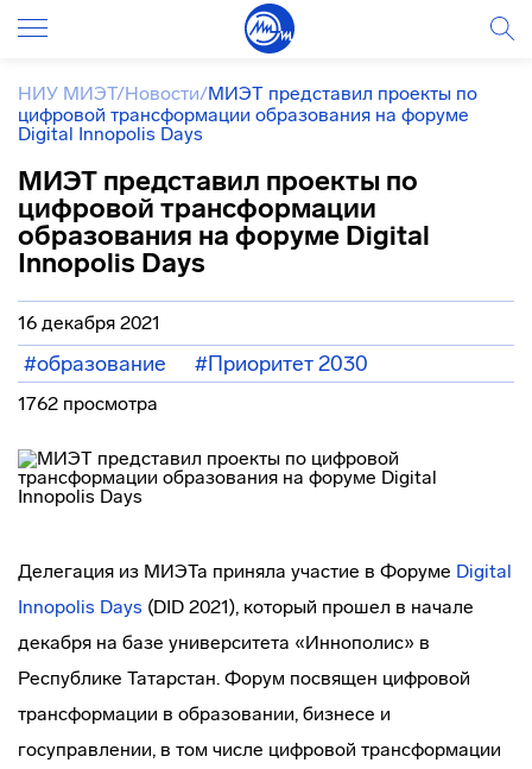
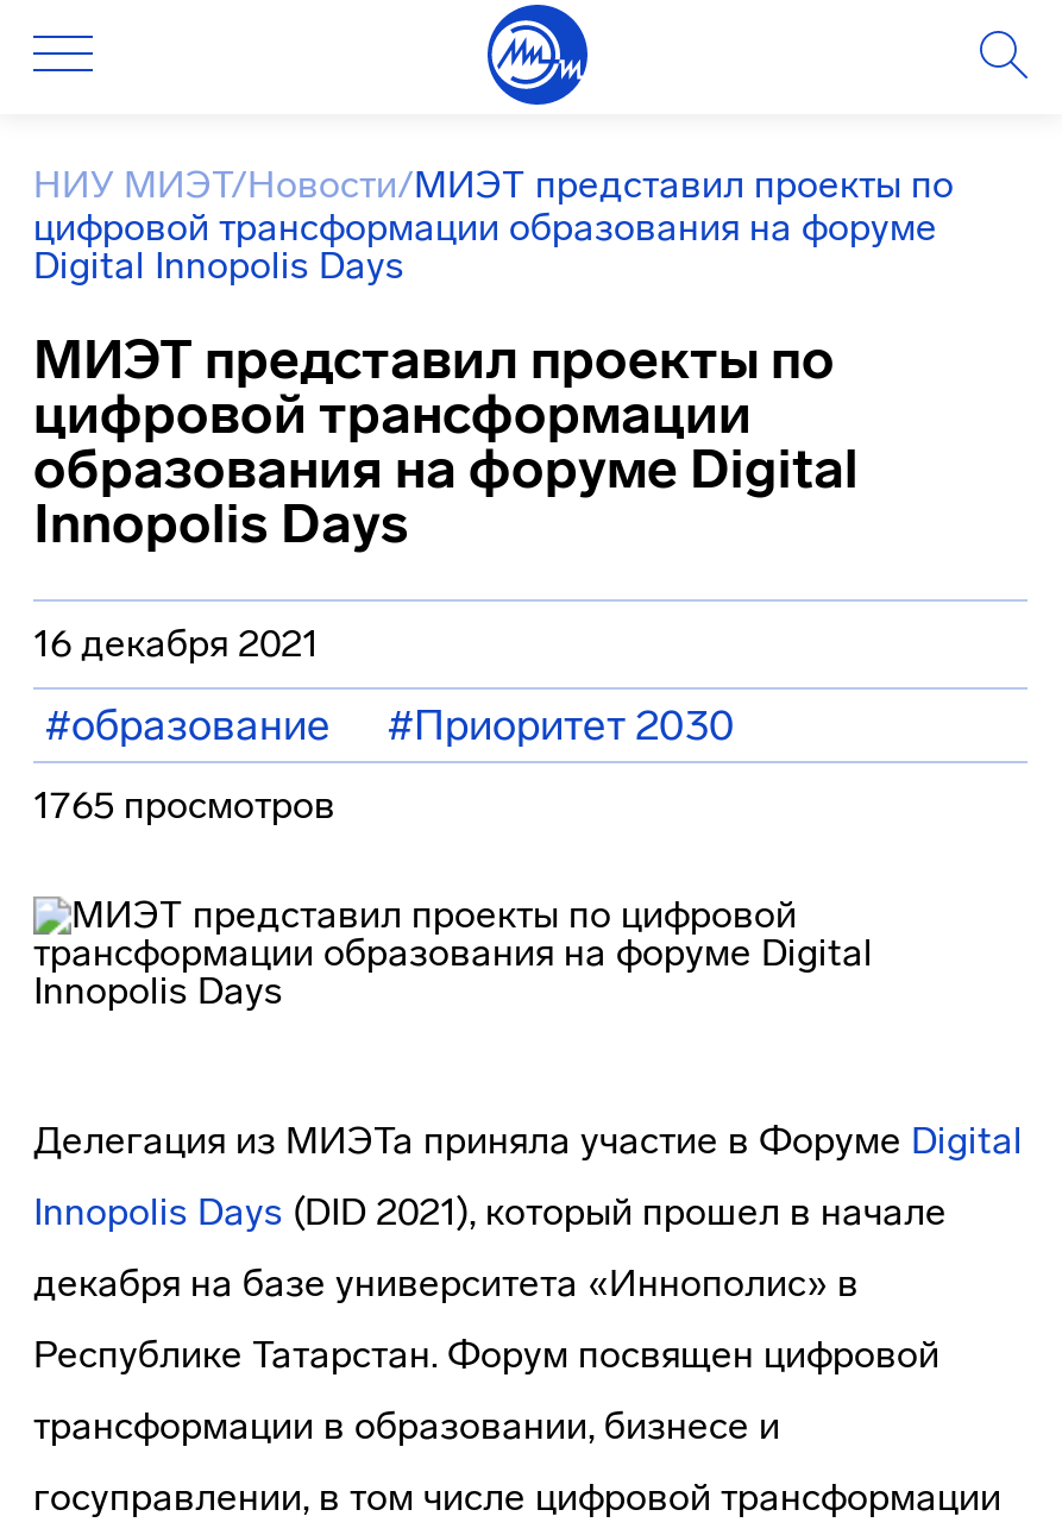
- 1762 просмотра
+ 1765 просмотров
